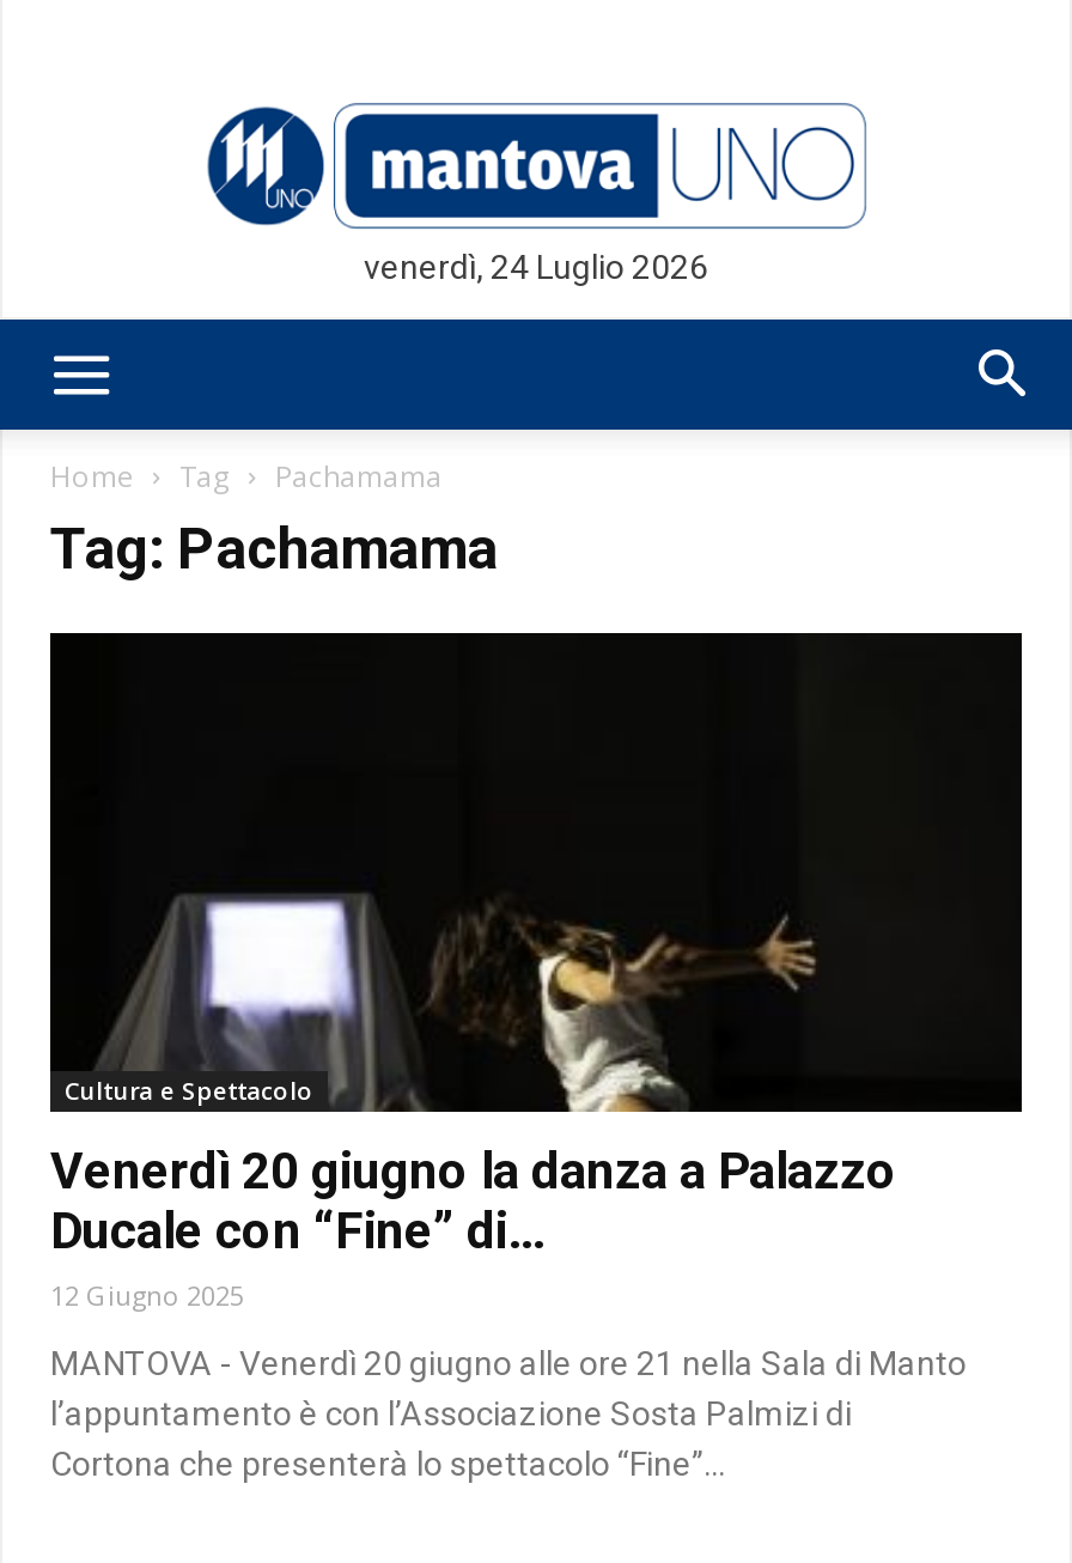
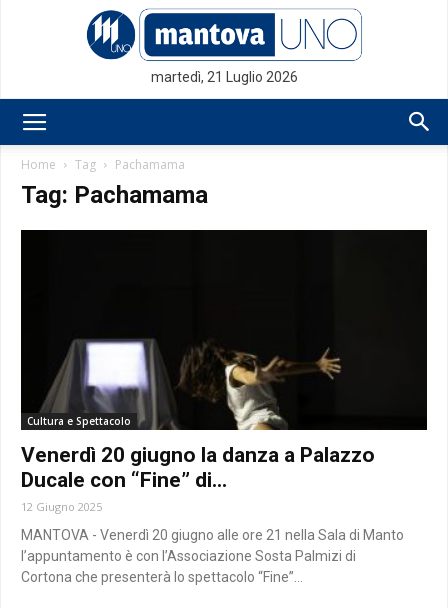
- venerdì, 24 Luglio 2026
+ martedì, 21 Luglio 2026
